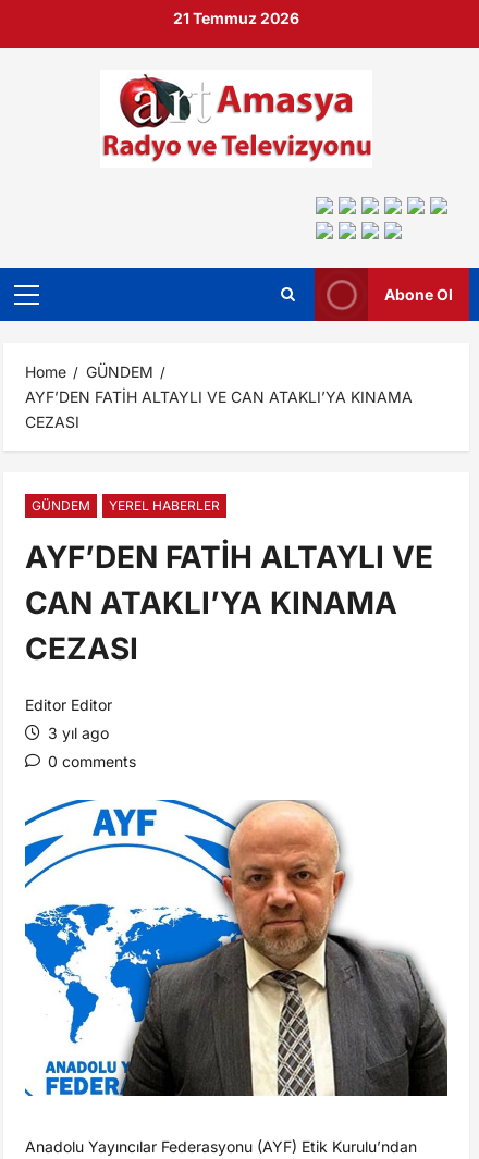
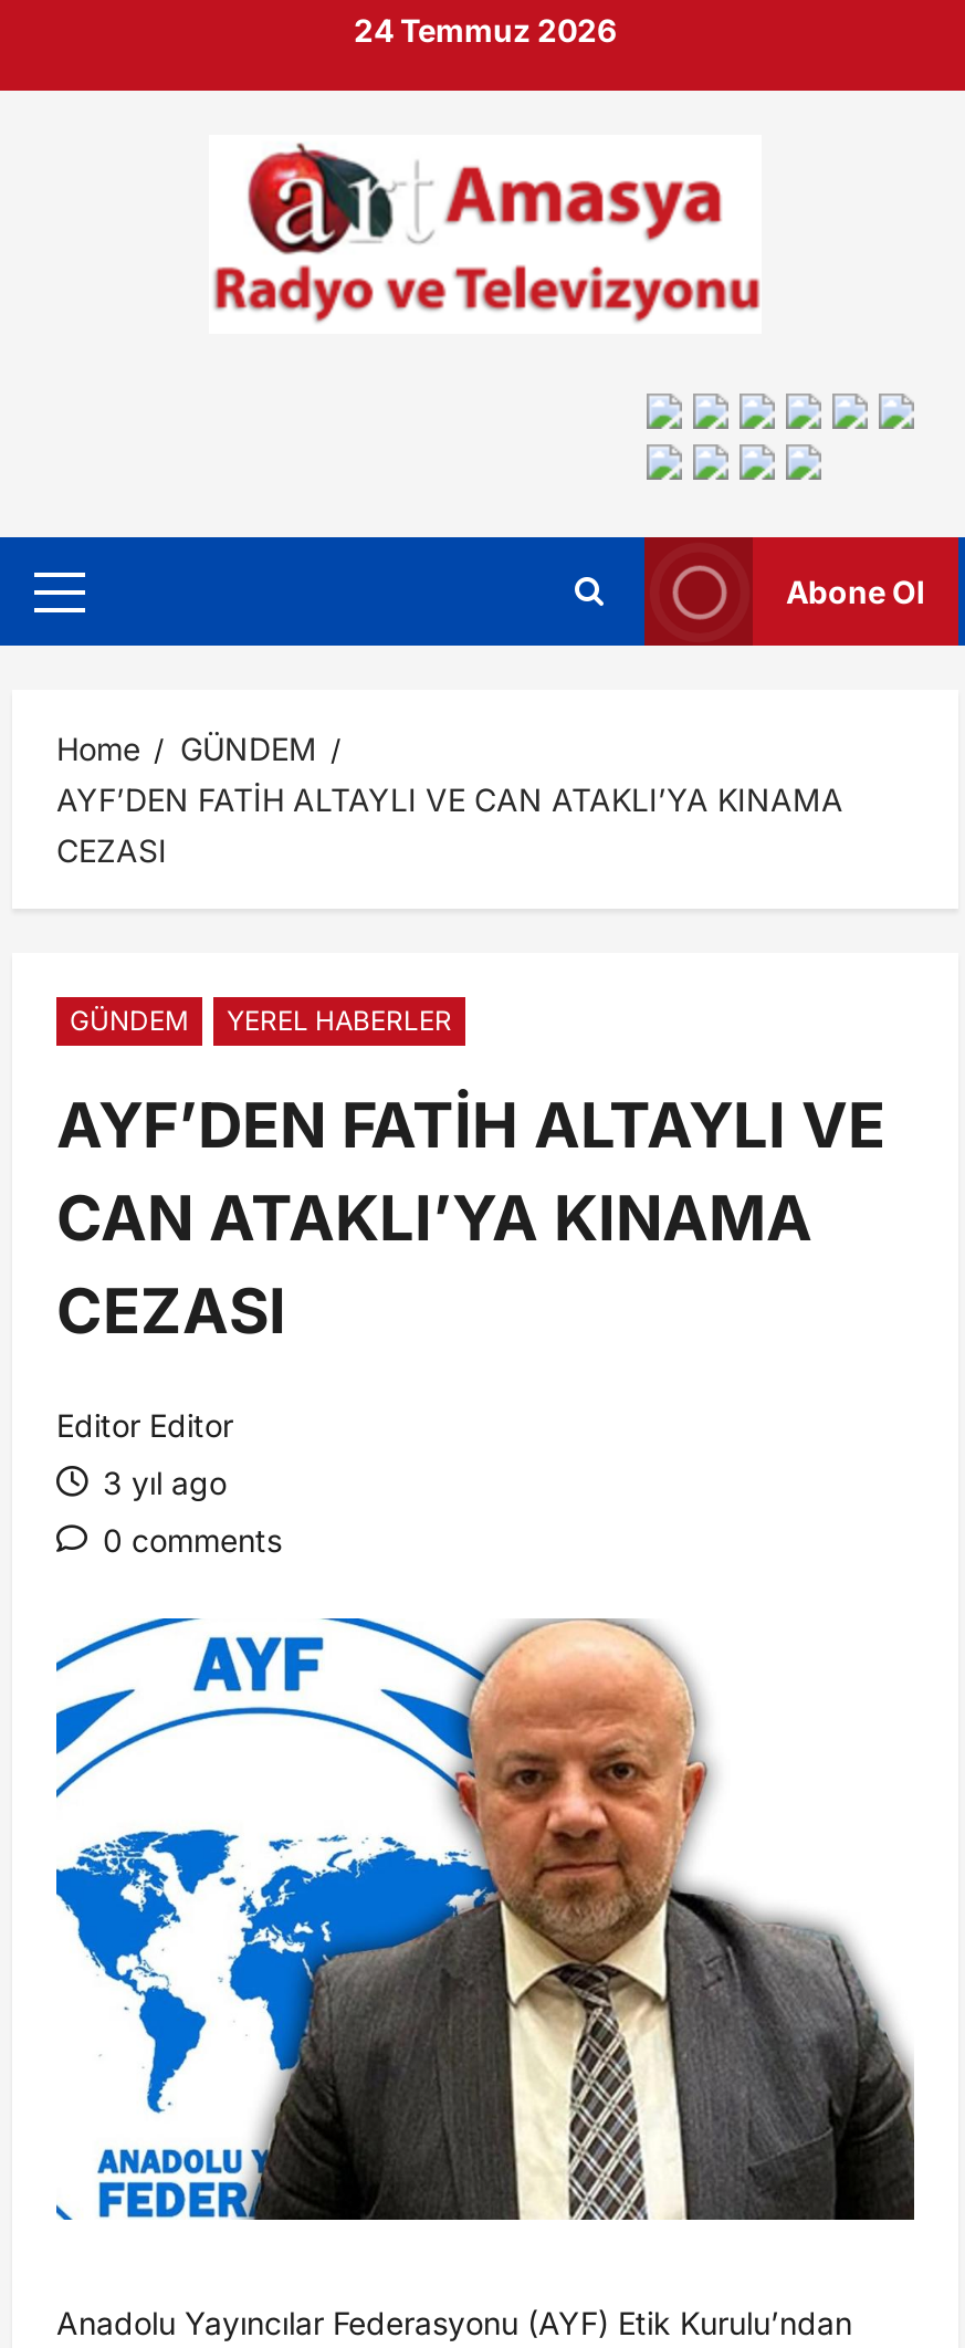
- 21 Temmuz 2026
+ 24 Temmuz 2026
